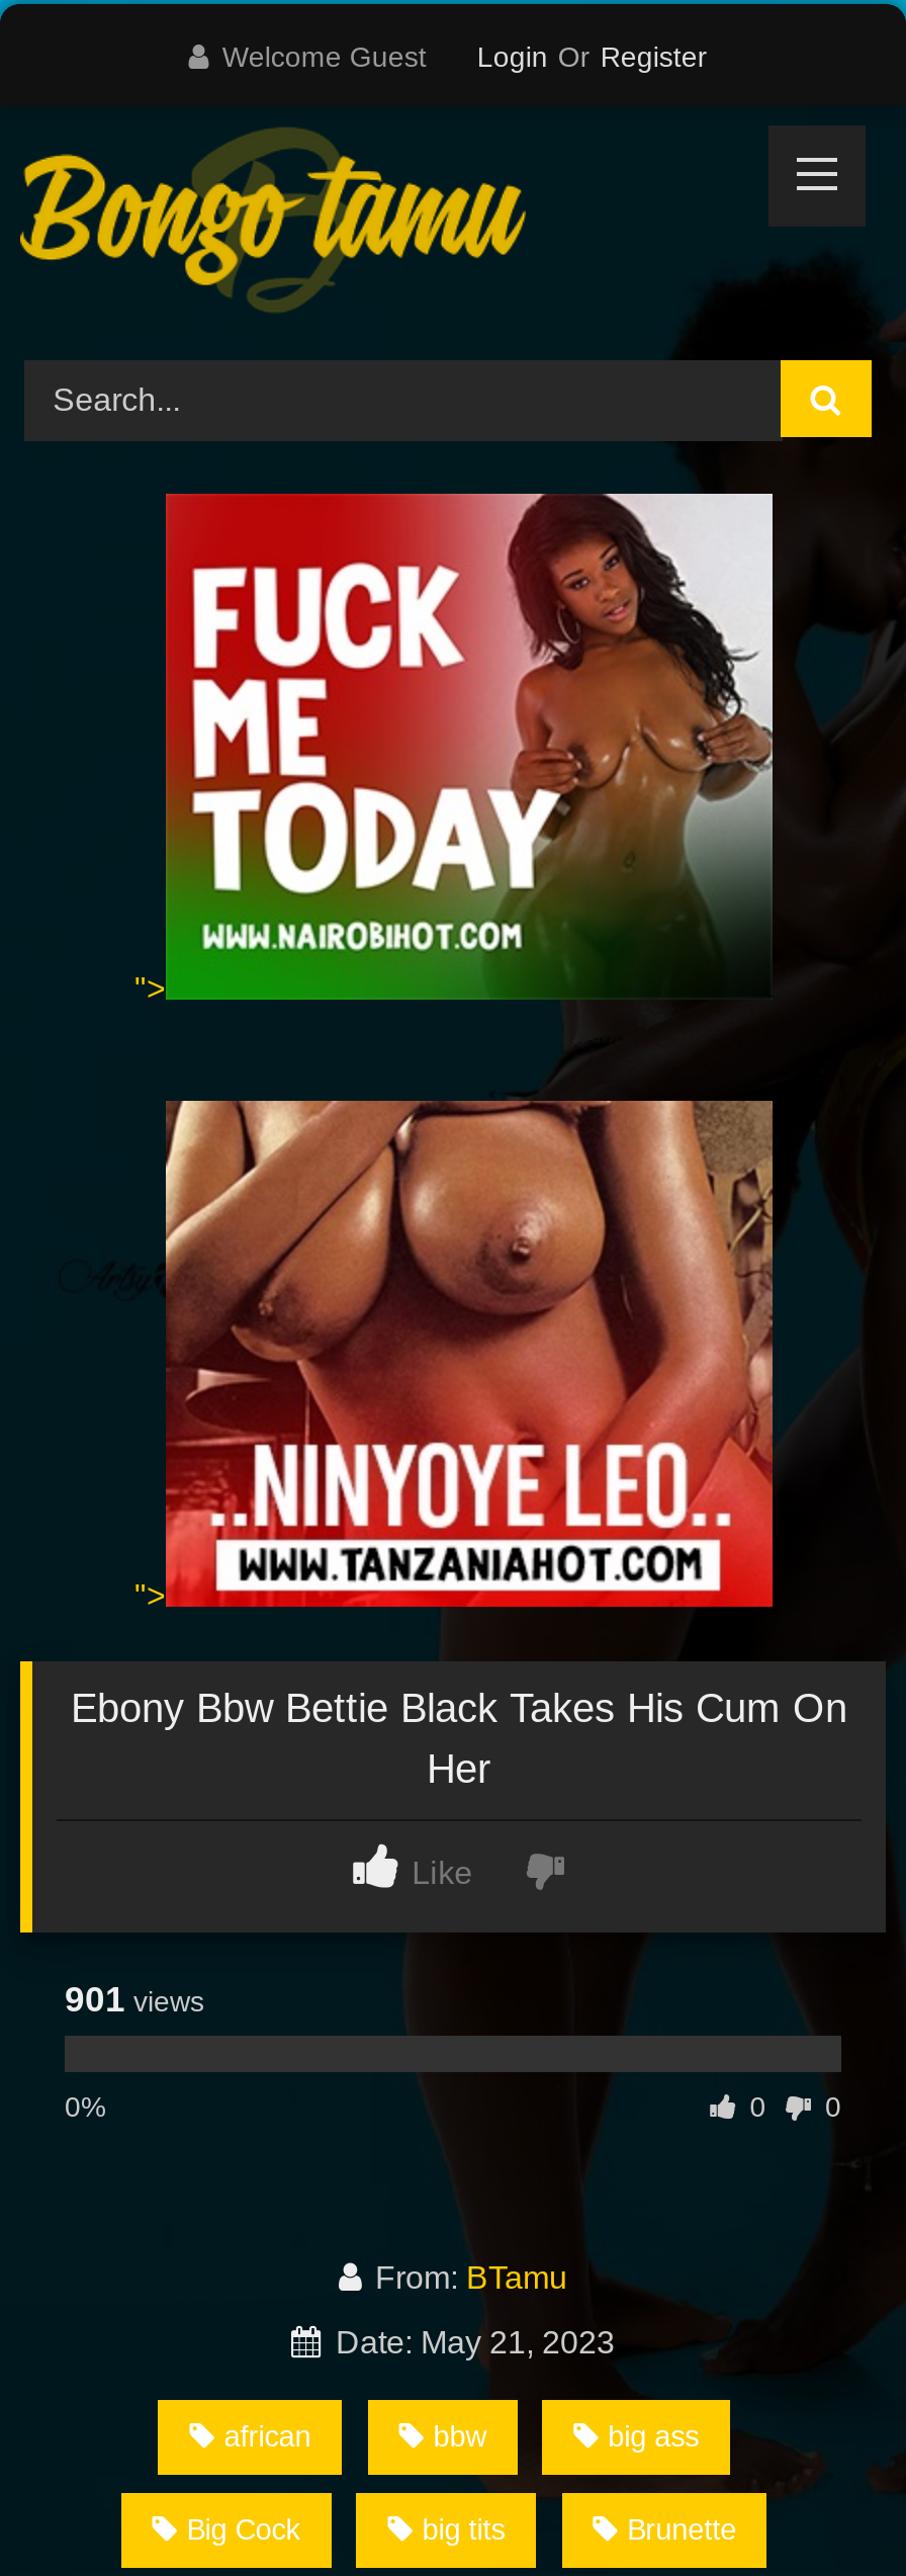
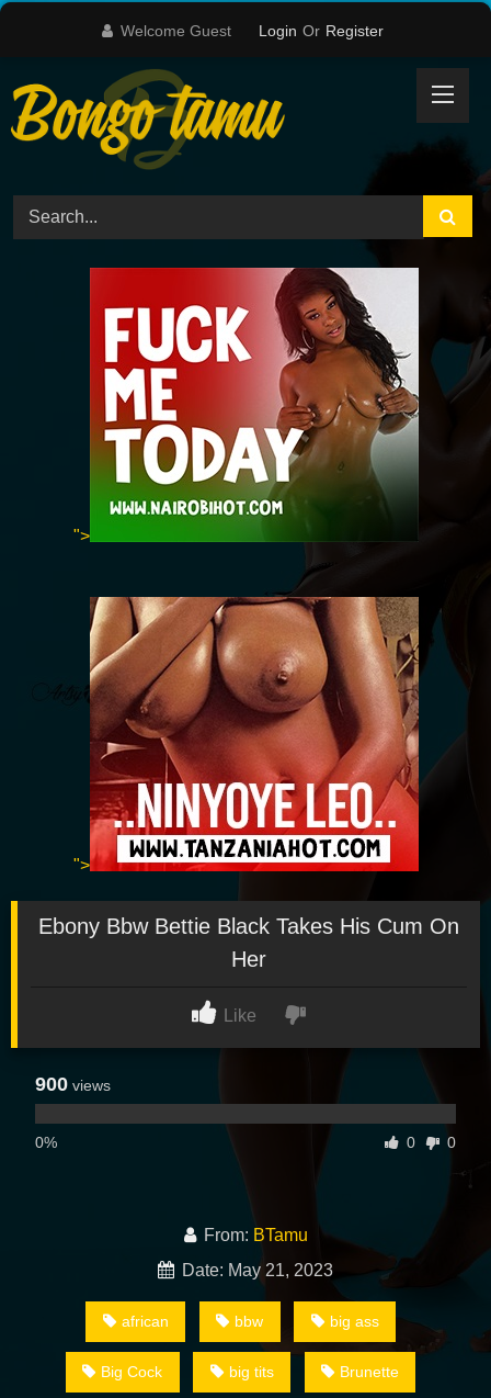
- 901 views
+ 900 views
